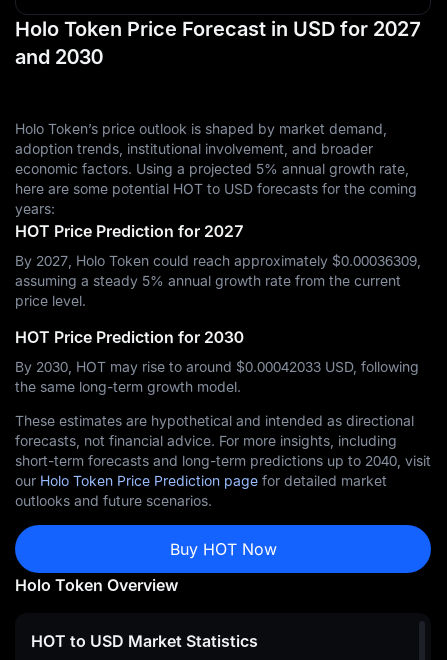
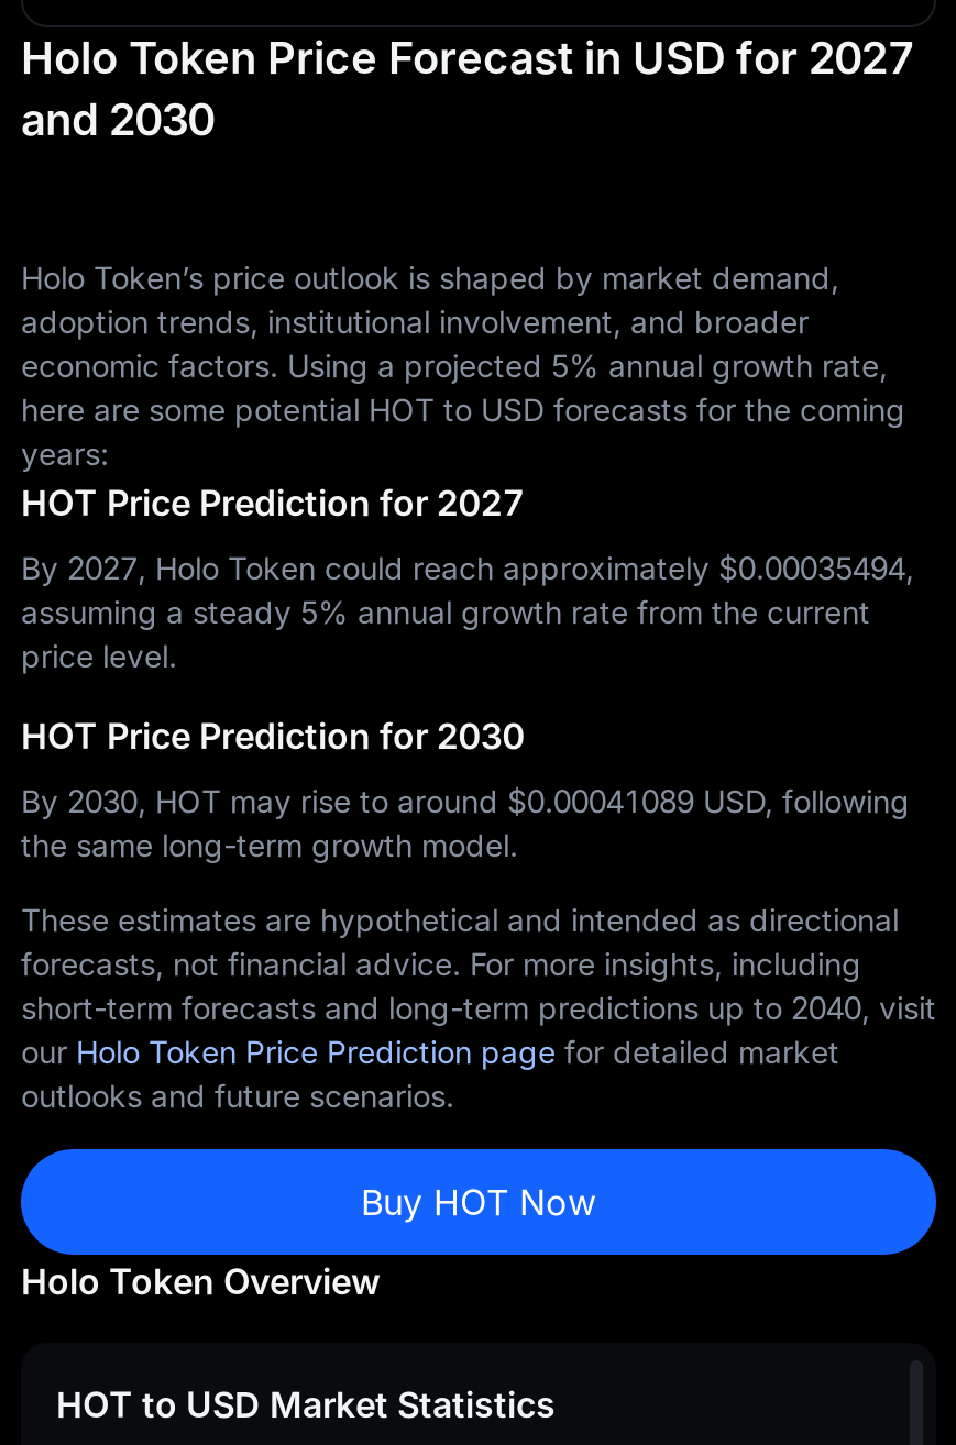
- By 2027, Holo Token could reach approximately $0.00036309,
+ By 2027, Holo Token could reach approximately $0.00035494,

- By 2030, HOT may rise to around $0.00042033 USD, following
+ By 2030, HOT may rise to around $0.00041089 USD, following
